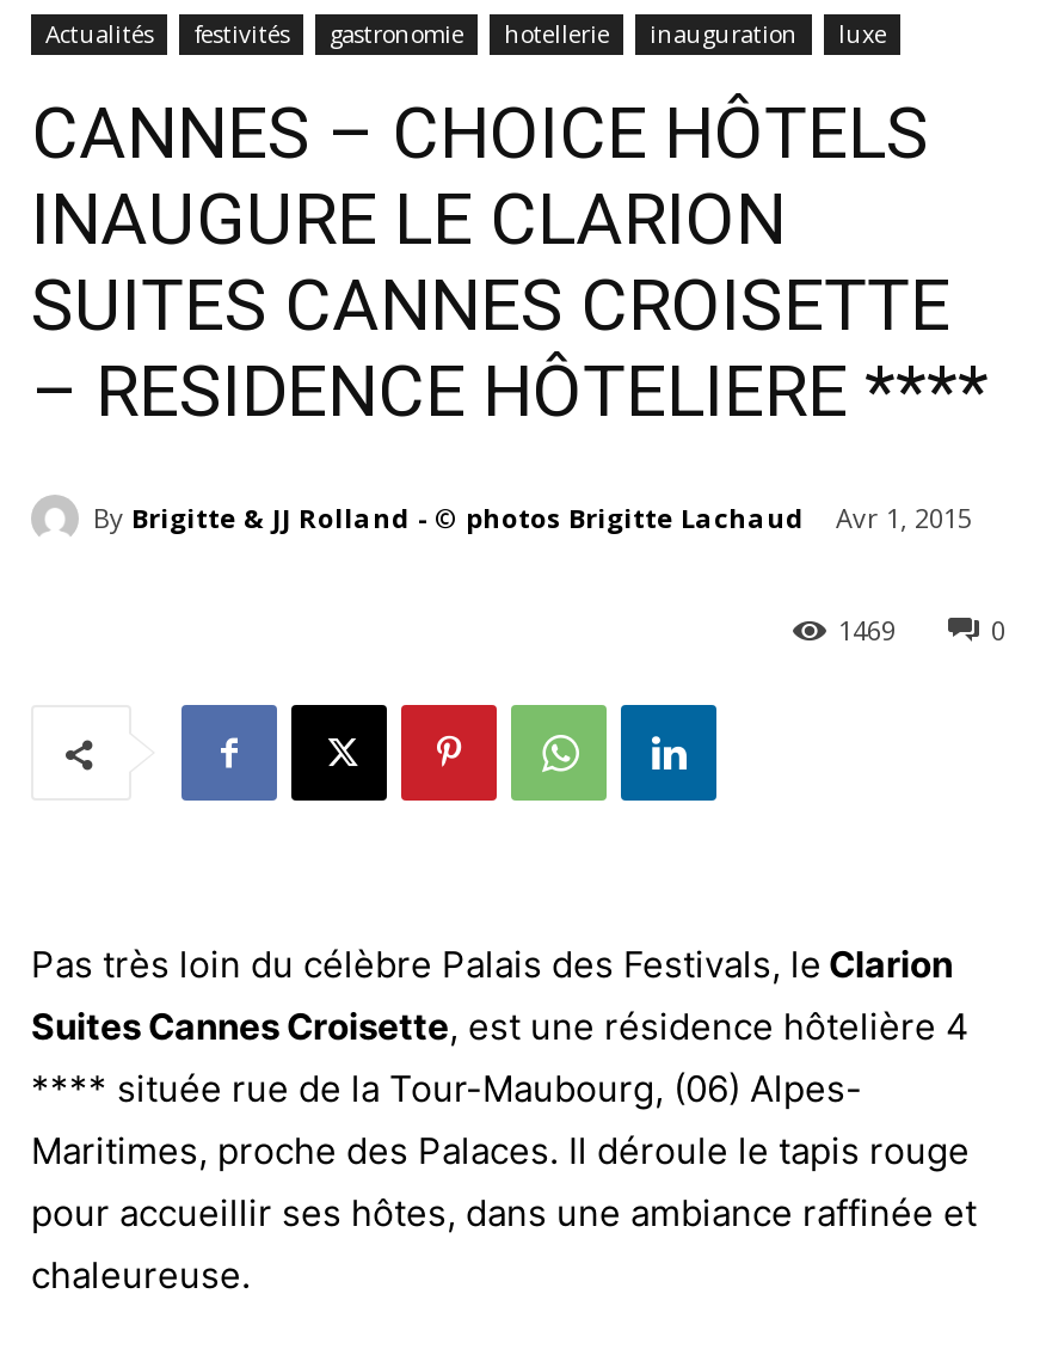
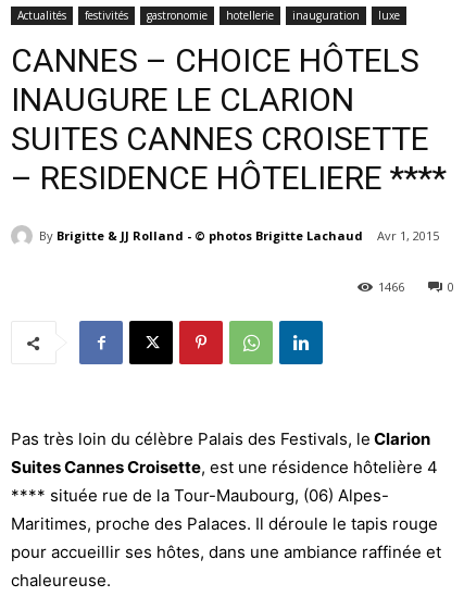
- 1469
+ 1466
